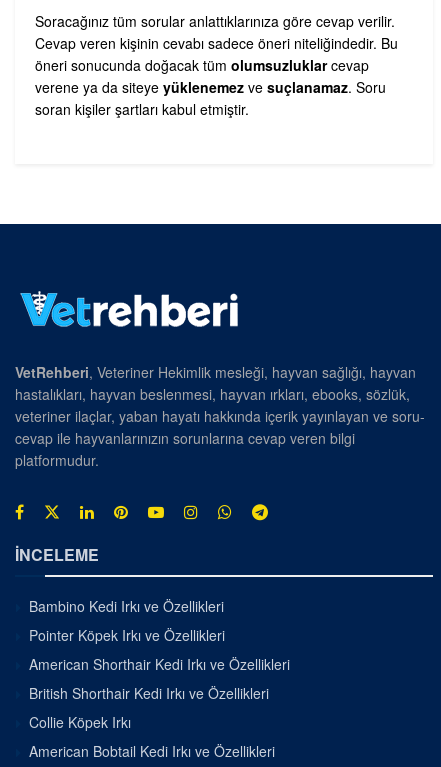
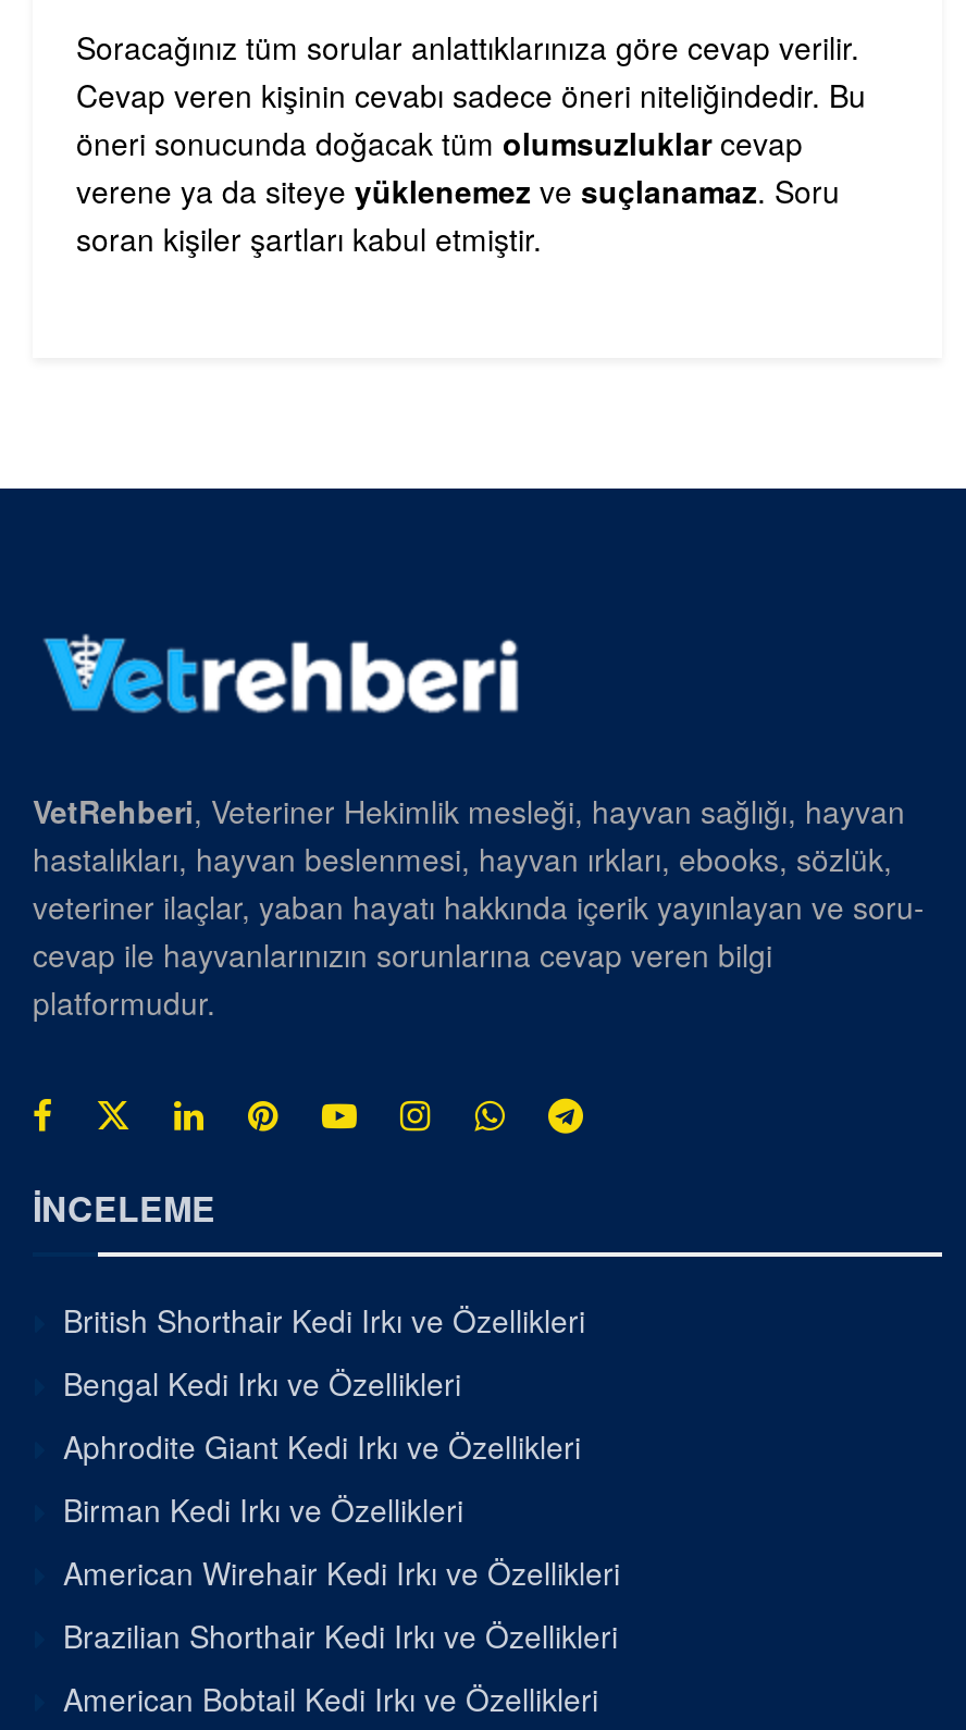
- Bambino Kedi Irkı ve Özellikleri
- Pointer Köpek Irkı ve Özellikleri
- American Shorthair Kedi Irkı ve Özellikleri

moved up: British Shorthair Kedi Irkı ve Özellikleri

- Collie Köpek Irkı
+ Bengal Kedi Irkı ve Özellikleri
+ Aphrodite Giant Kedi Irkı ve Özellikleri
+ Birman Kedi Irkı ve Özellikleri
+ American Wirehair Kedi Irkı ve Özellikleri
+ Brazilian Shorthair Kedi Irkı ve Özellikleri
